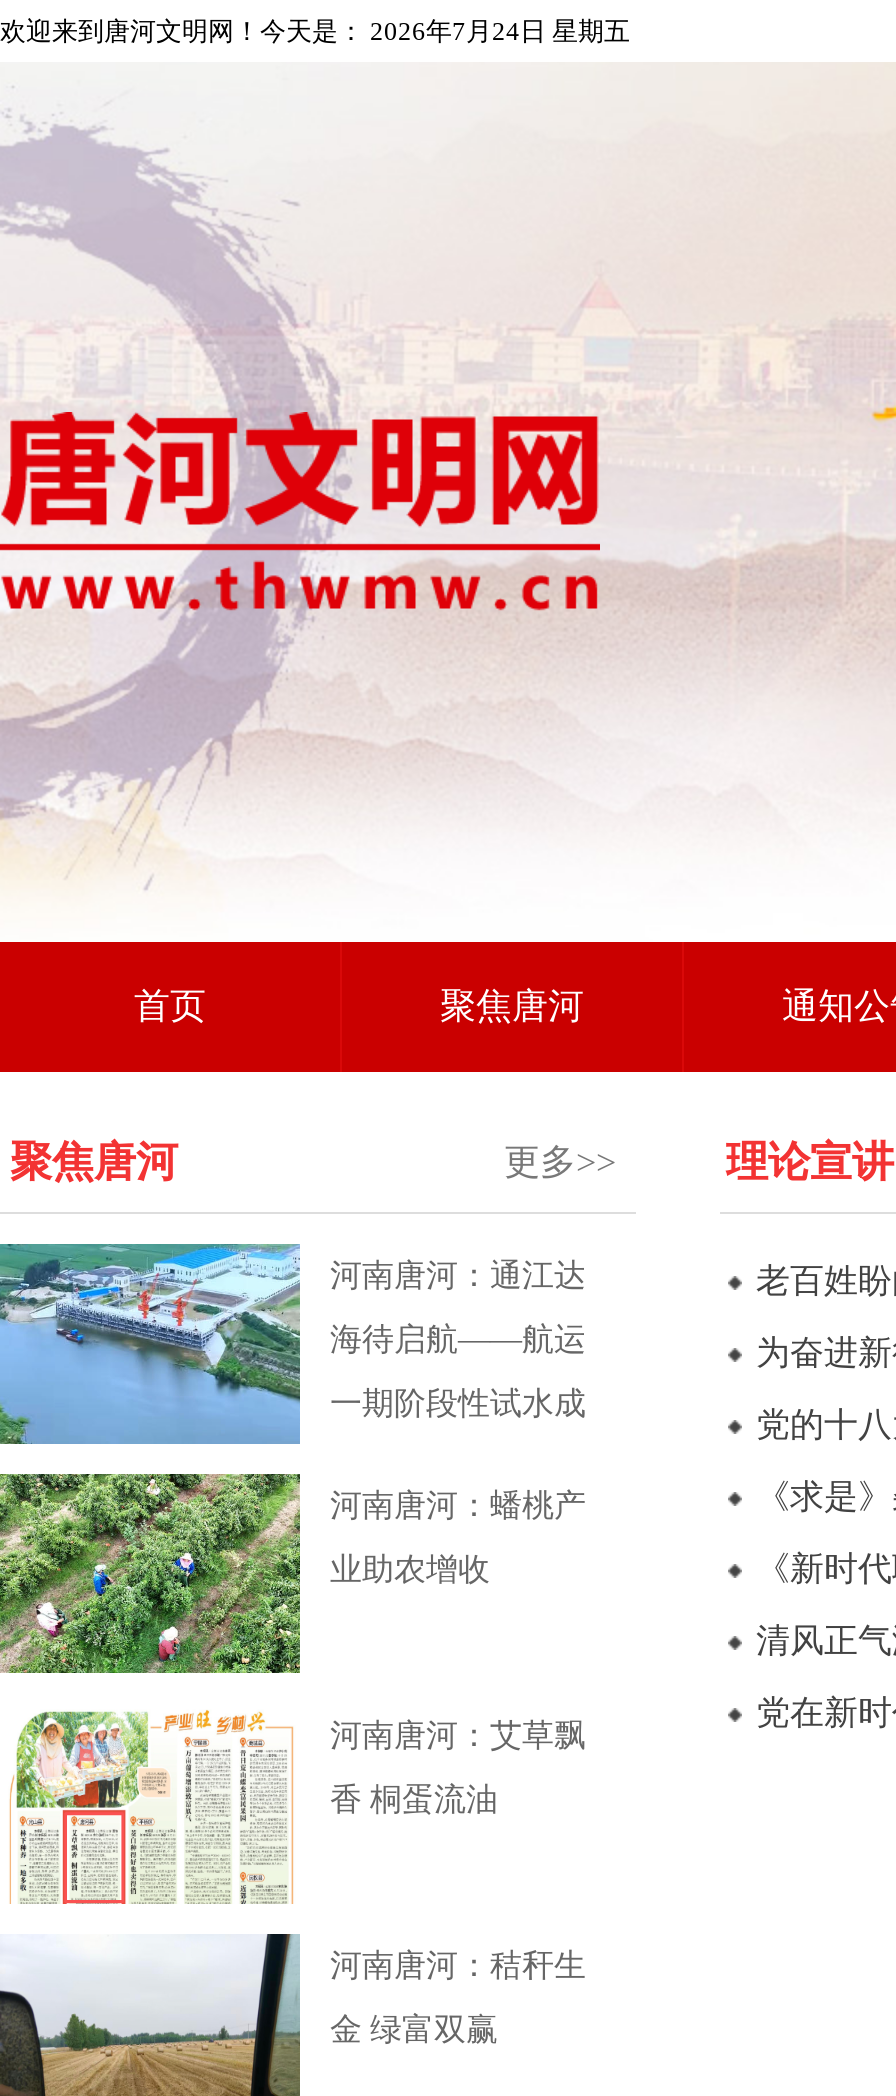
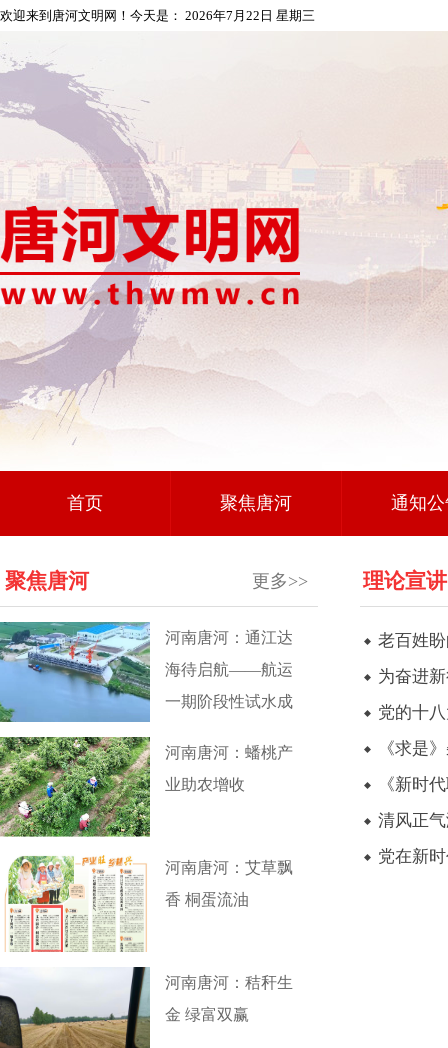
- 欢迎来到唐河文明网！今天是：2026年7月24日 星期五
+ 欢迎来到唐河文明网！今天是：2026年7月22日 星期三
